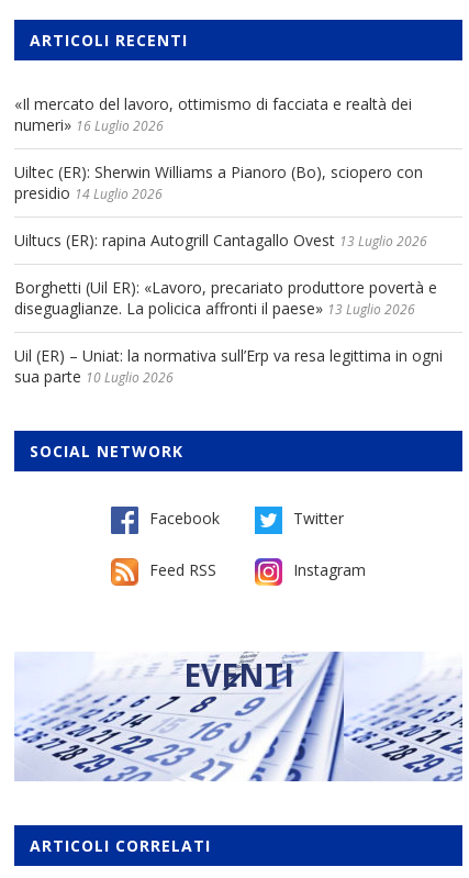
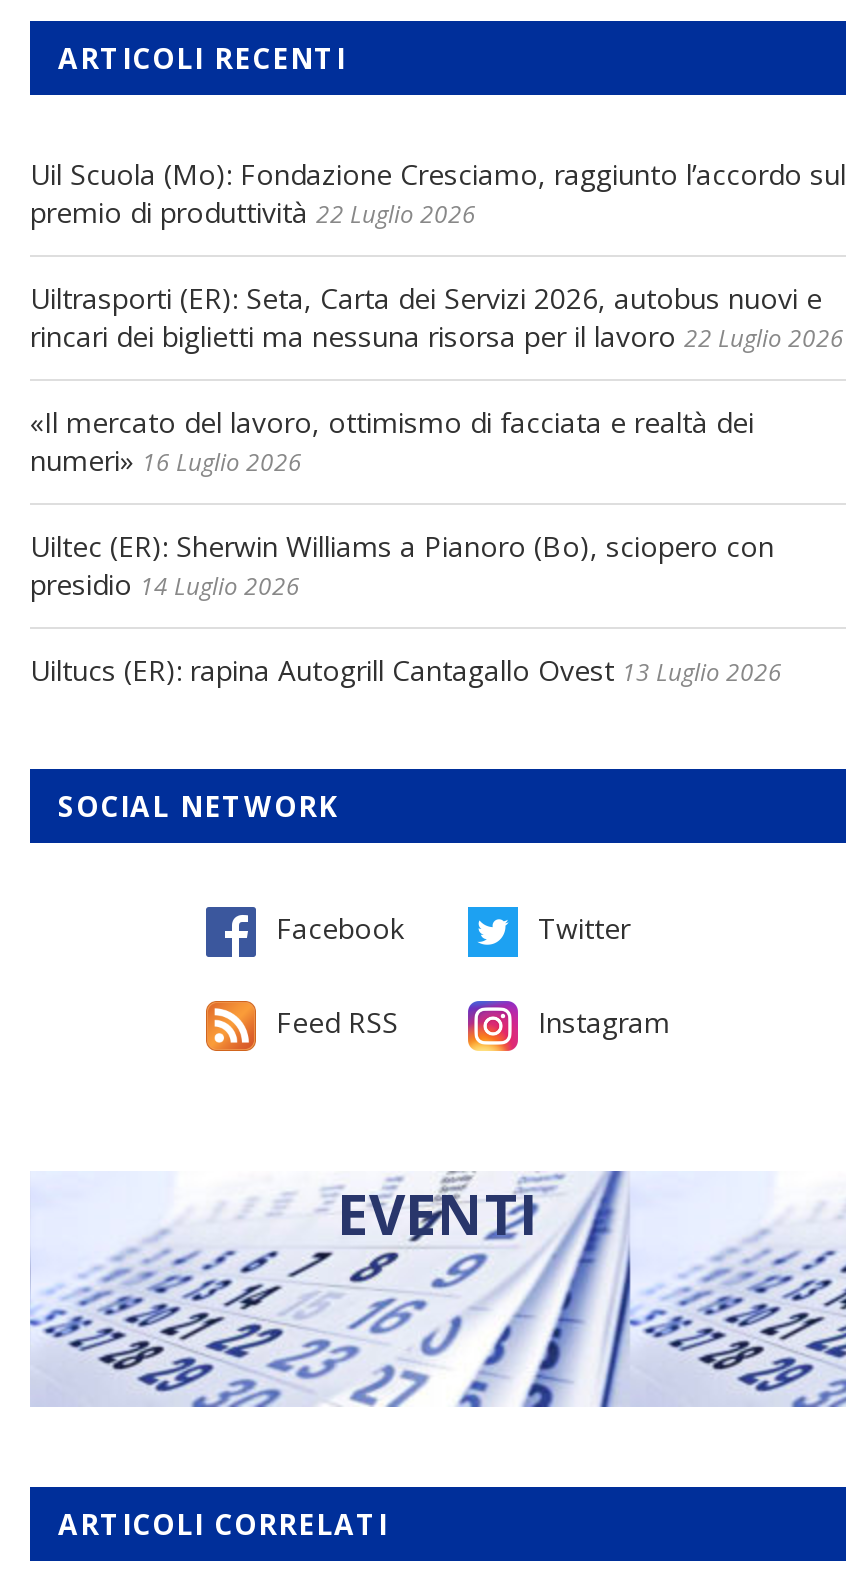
+ Uil Scuola (Mo): Fondazione Cresciamo, raggiunto l’accordo sul
+ premio di produttività 22 Luglio 2026
+ Uiltrasporti (ER): Seta, Carta dei Servizi 2026, autobus nuovi e
+ rincari dei biglietti ma nessuna risorsa per il lavoro 22 Luglio 2026

moved down: «Il mercato del lavoro, ottimismo di facciata e realtà dei | numeri» 16 Luglio 2026 | Uiltec (ER): Sherwin Williams a Pianoro (Bo), sciopero con | presidio 14 Luglio 2026 | Uiltucs (ER): rapina Autogrill Cantagallo Ovest 13 Luglio 2026

- Borghetti (Uil ER): «Lavoro, precariato produttore povertà e
- diseguaglianze. La policica affronti il paese» 13 Luglio 2026
- Uil (ER) – Uniat: la normativa sull’Erp va resa legittima in ogni
- sua parte 10 Luglio 2026
